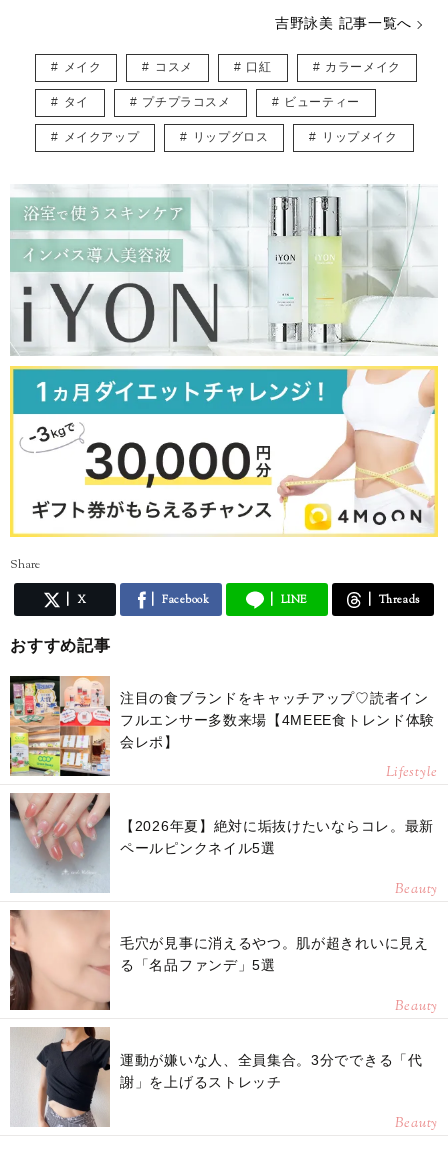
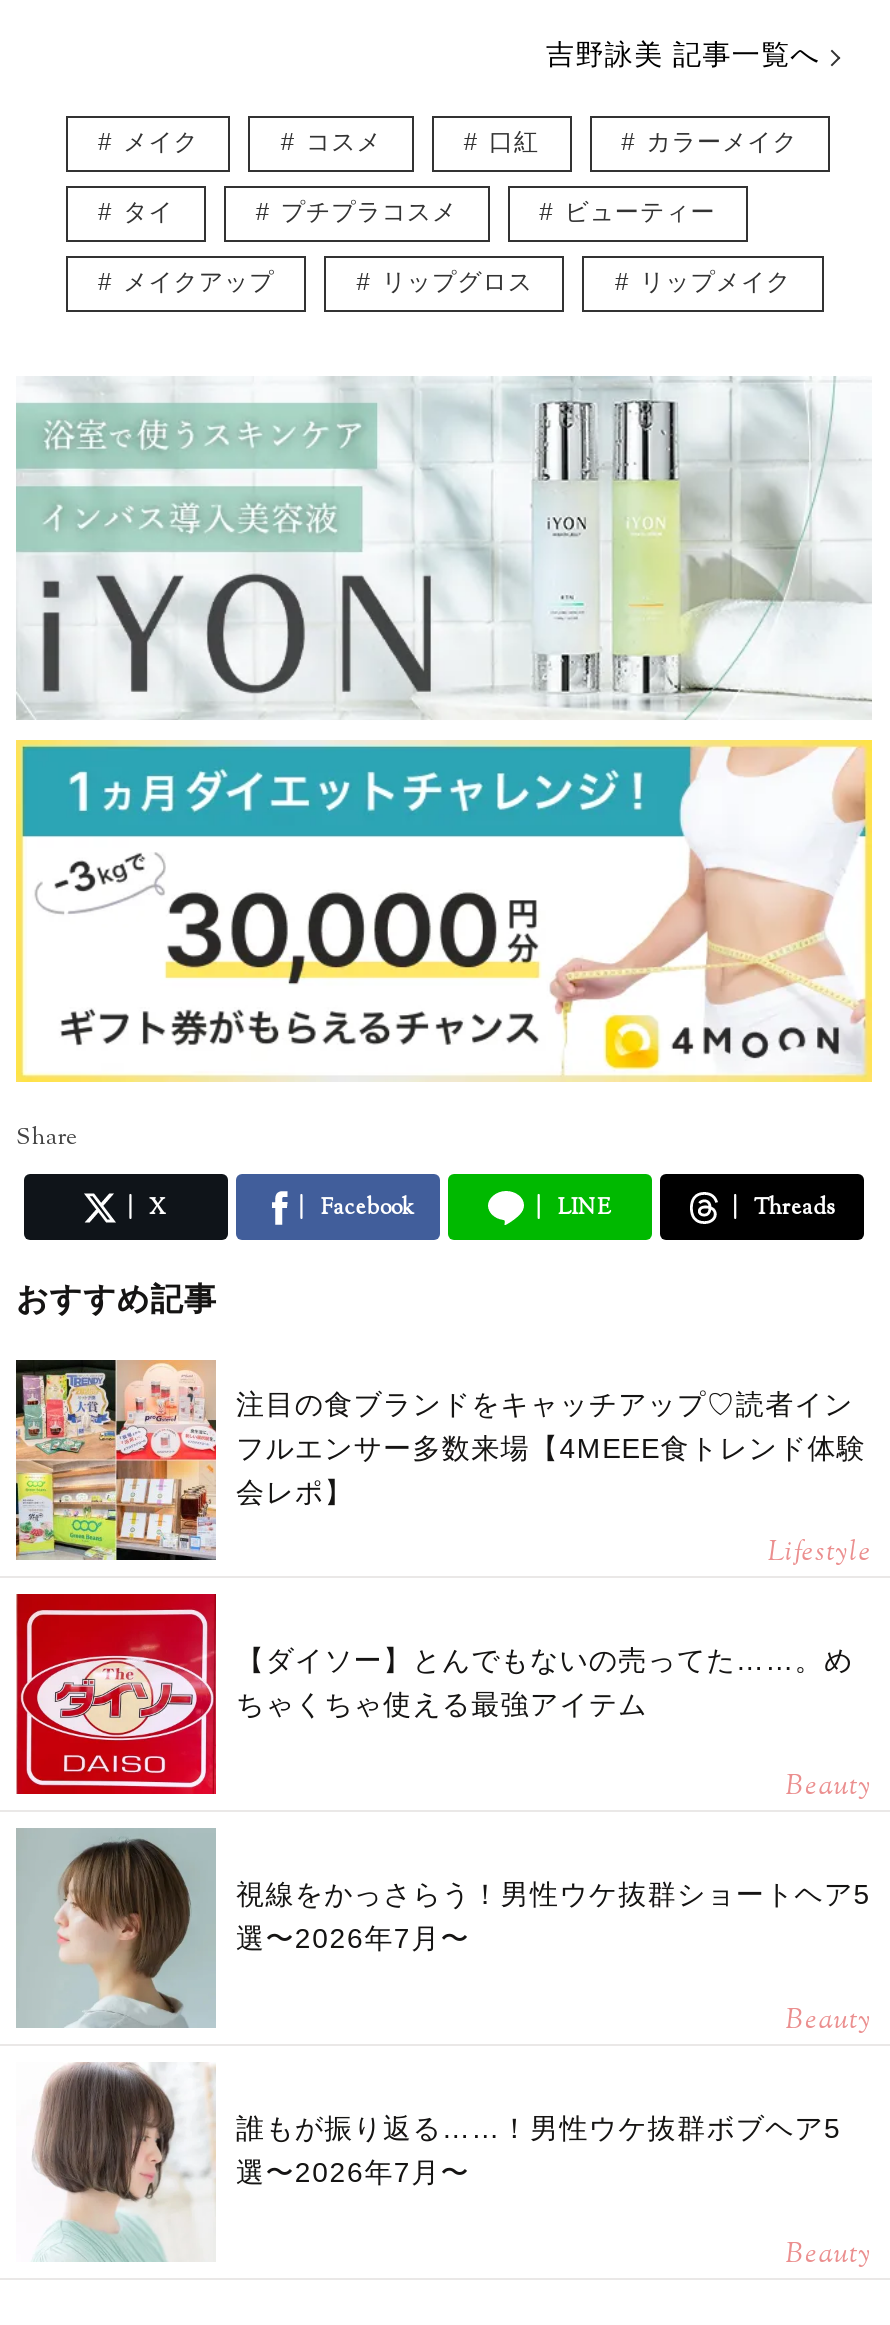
- [image]
- 【2026年夏】絶対に垢抜けたいならコレ。最新
- ペールピンクネイル5選
+ [image]
+ 【ダイソー】とんでもないの売ってた……。め
+ ちゃくちゃ使える最強アイテム

- [image]
- 毛穴が見事に消えるやつ。肌が超きれいに見え
- る「名品ファンデ」5選
+ [image]
+ 視線をかっさらう！男性ウケ抜群ショートヘア5
+ 選〜2026年7月〜

- [image]
- 運動が嫌いな人、全員集合。3分でできる「代
- 謝」を上げるストレッチ
+ [image]
+ 誰もが振り返る……！男性ウケ抜群ボブヘア5
+ 選〜2026年7月〜
